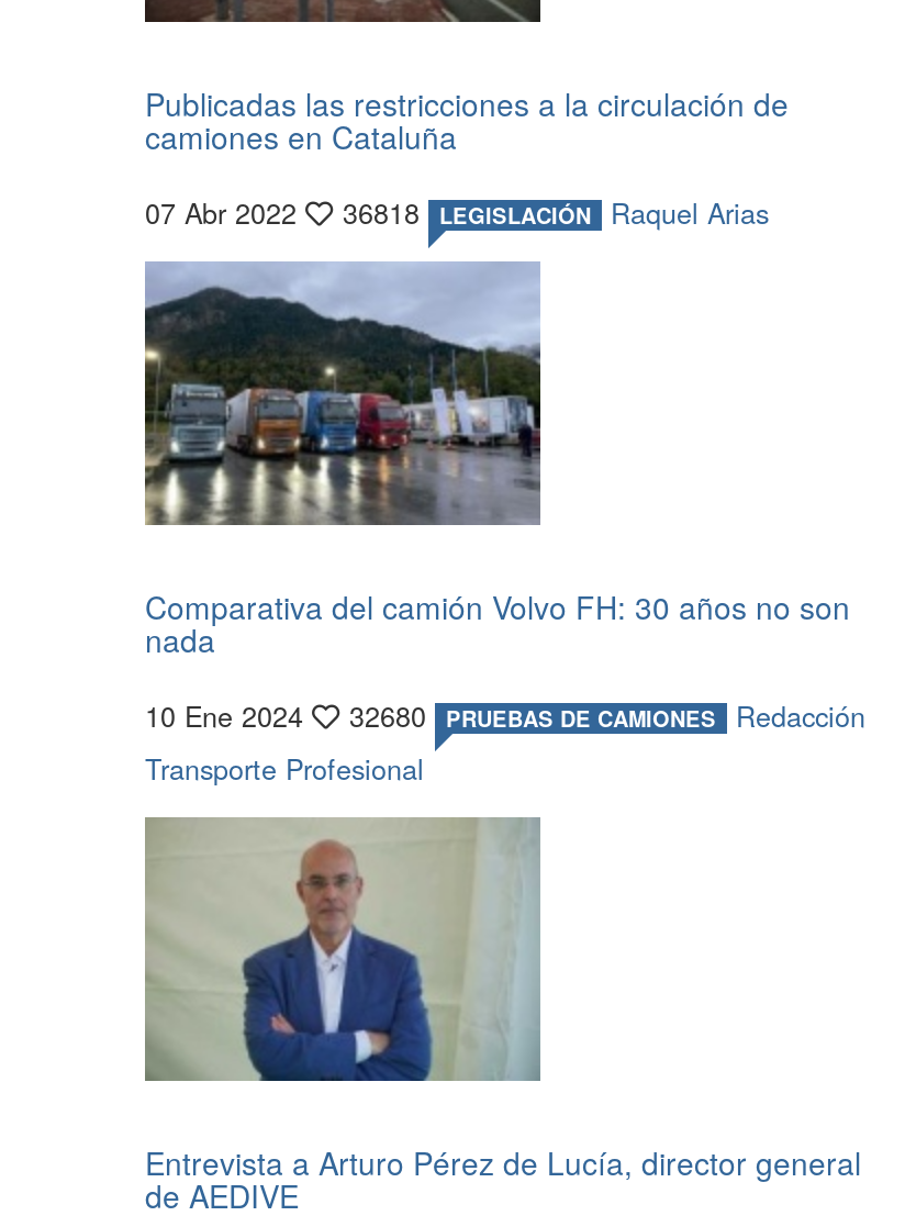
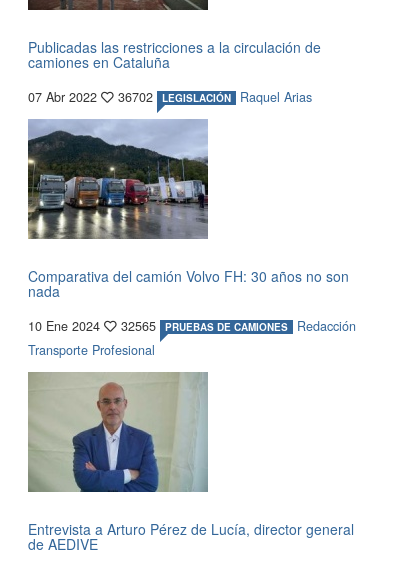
- 07 Abr 2022 36818 LEGISLACIÓN Raquel Arias
+ 07 Abr 2022 36702 LEGISLACIÓN Raquel Arias

- 10 Ene 2024 32680 PRUEBAS DE CAMIONES Redacción
+ 10 Ene 2024 32565 PRUEBAS DE CAMIONES Redacción
